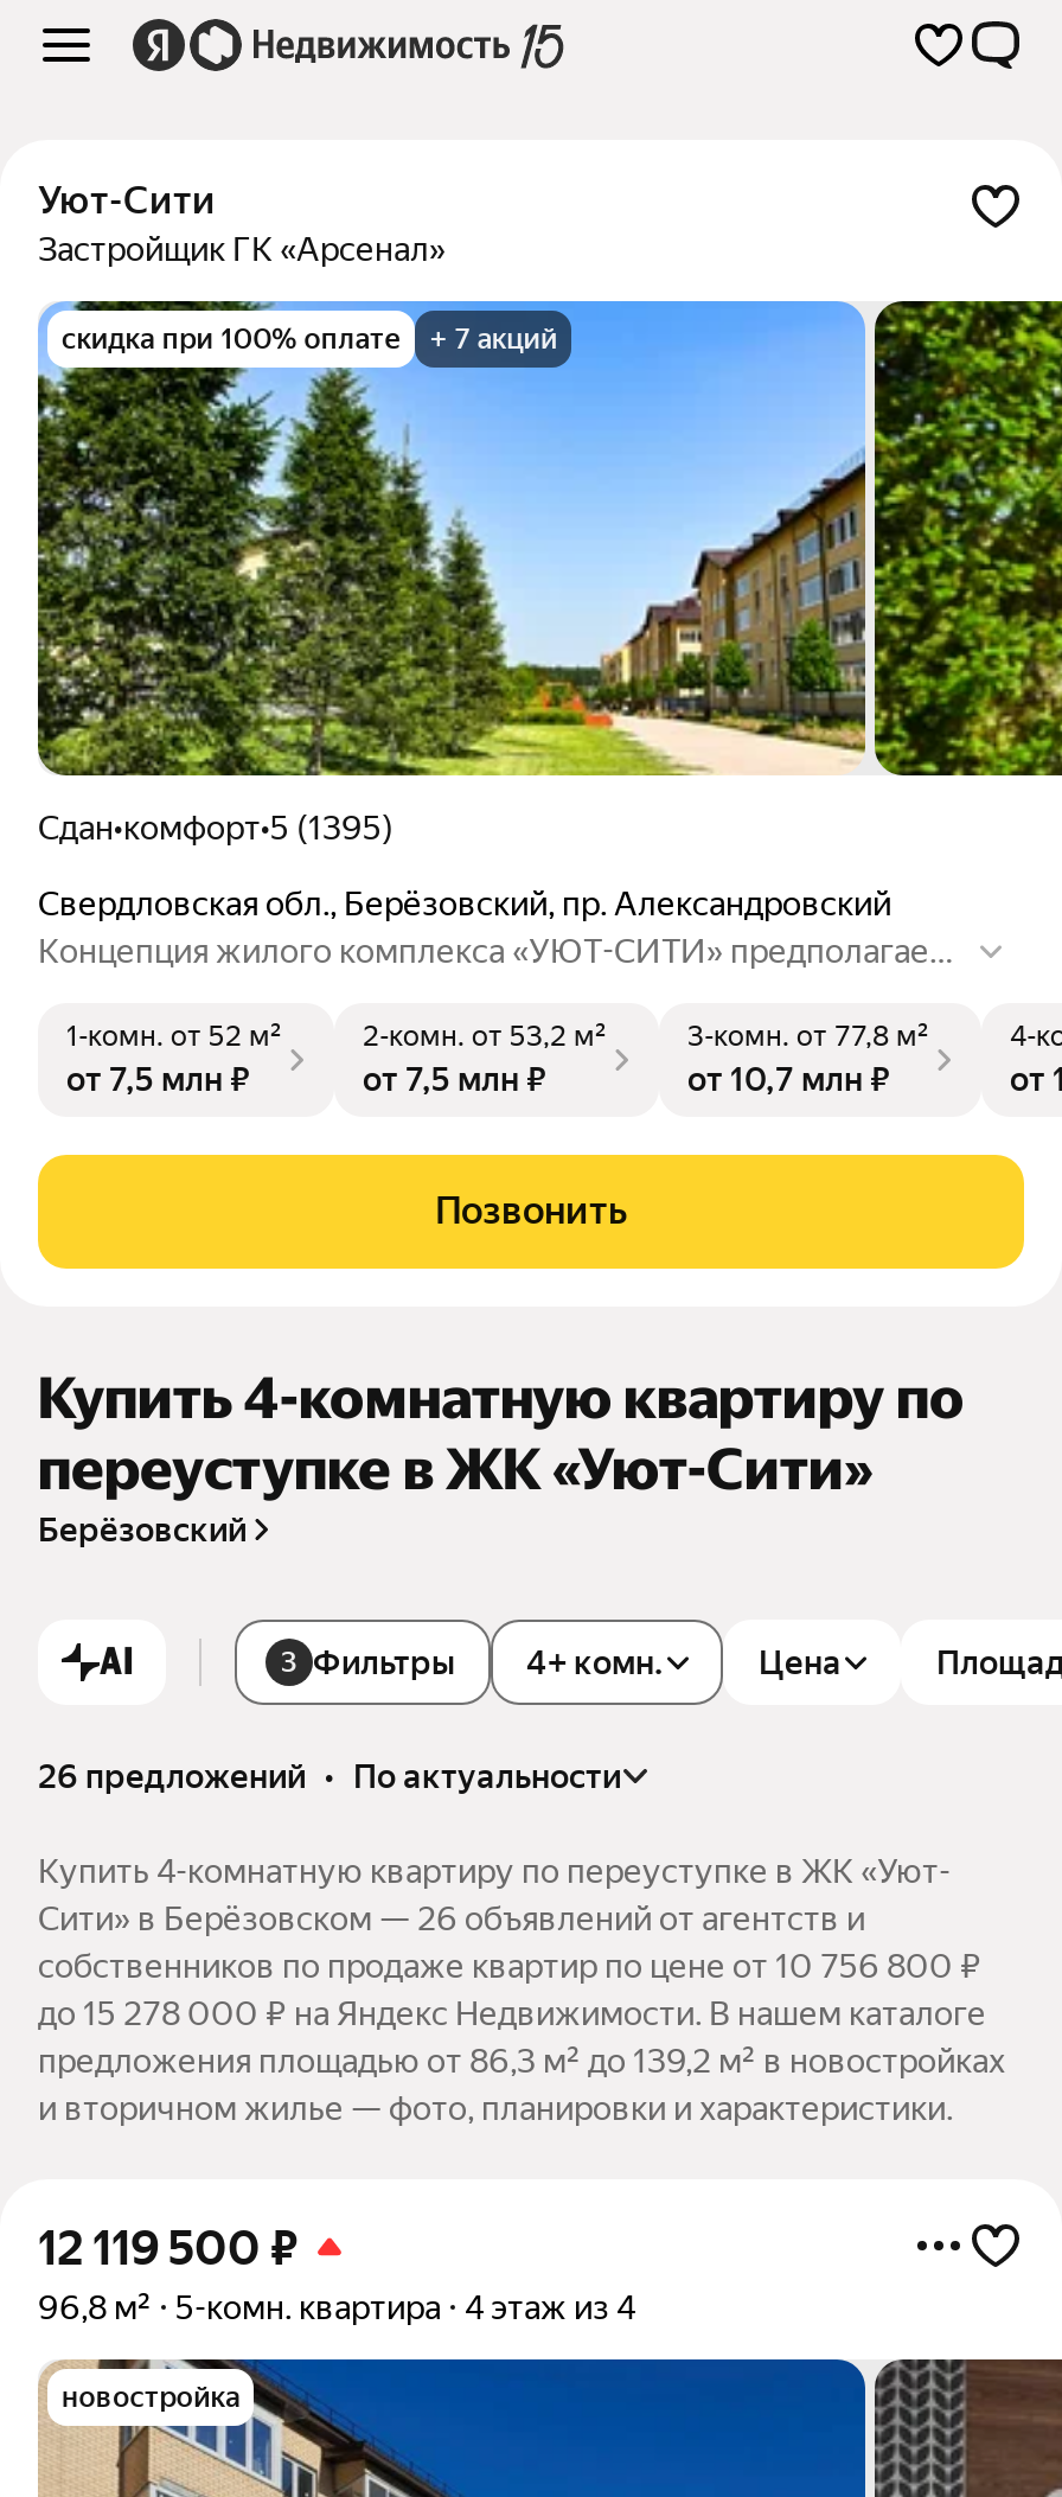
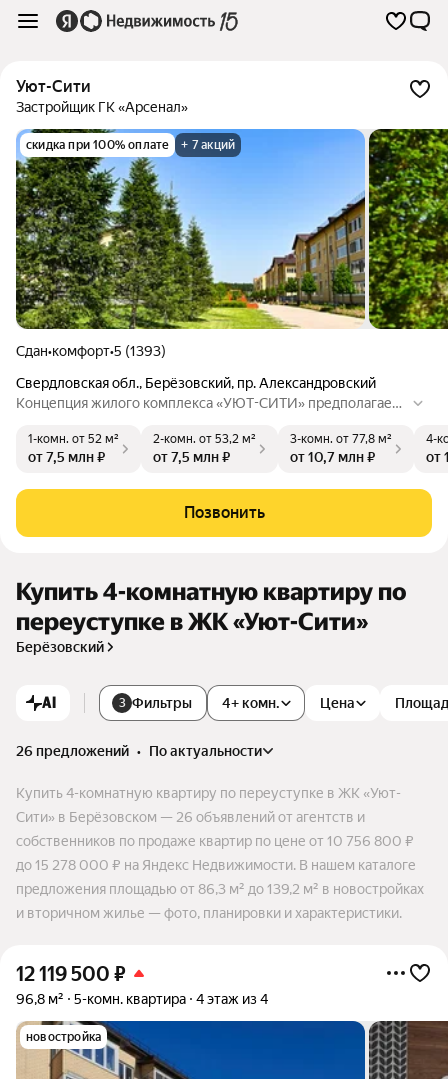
- Сдан•комфорт•5 (1395)
+ Сдан•комфорт•5 (1393)
